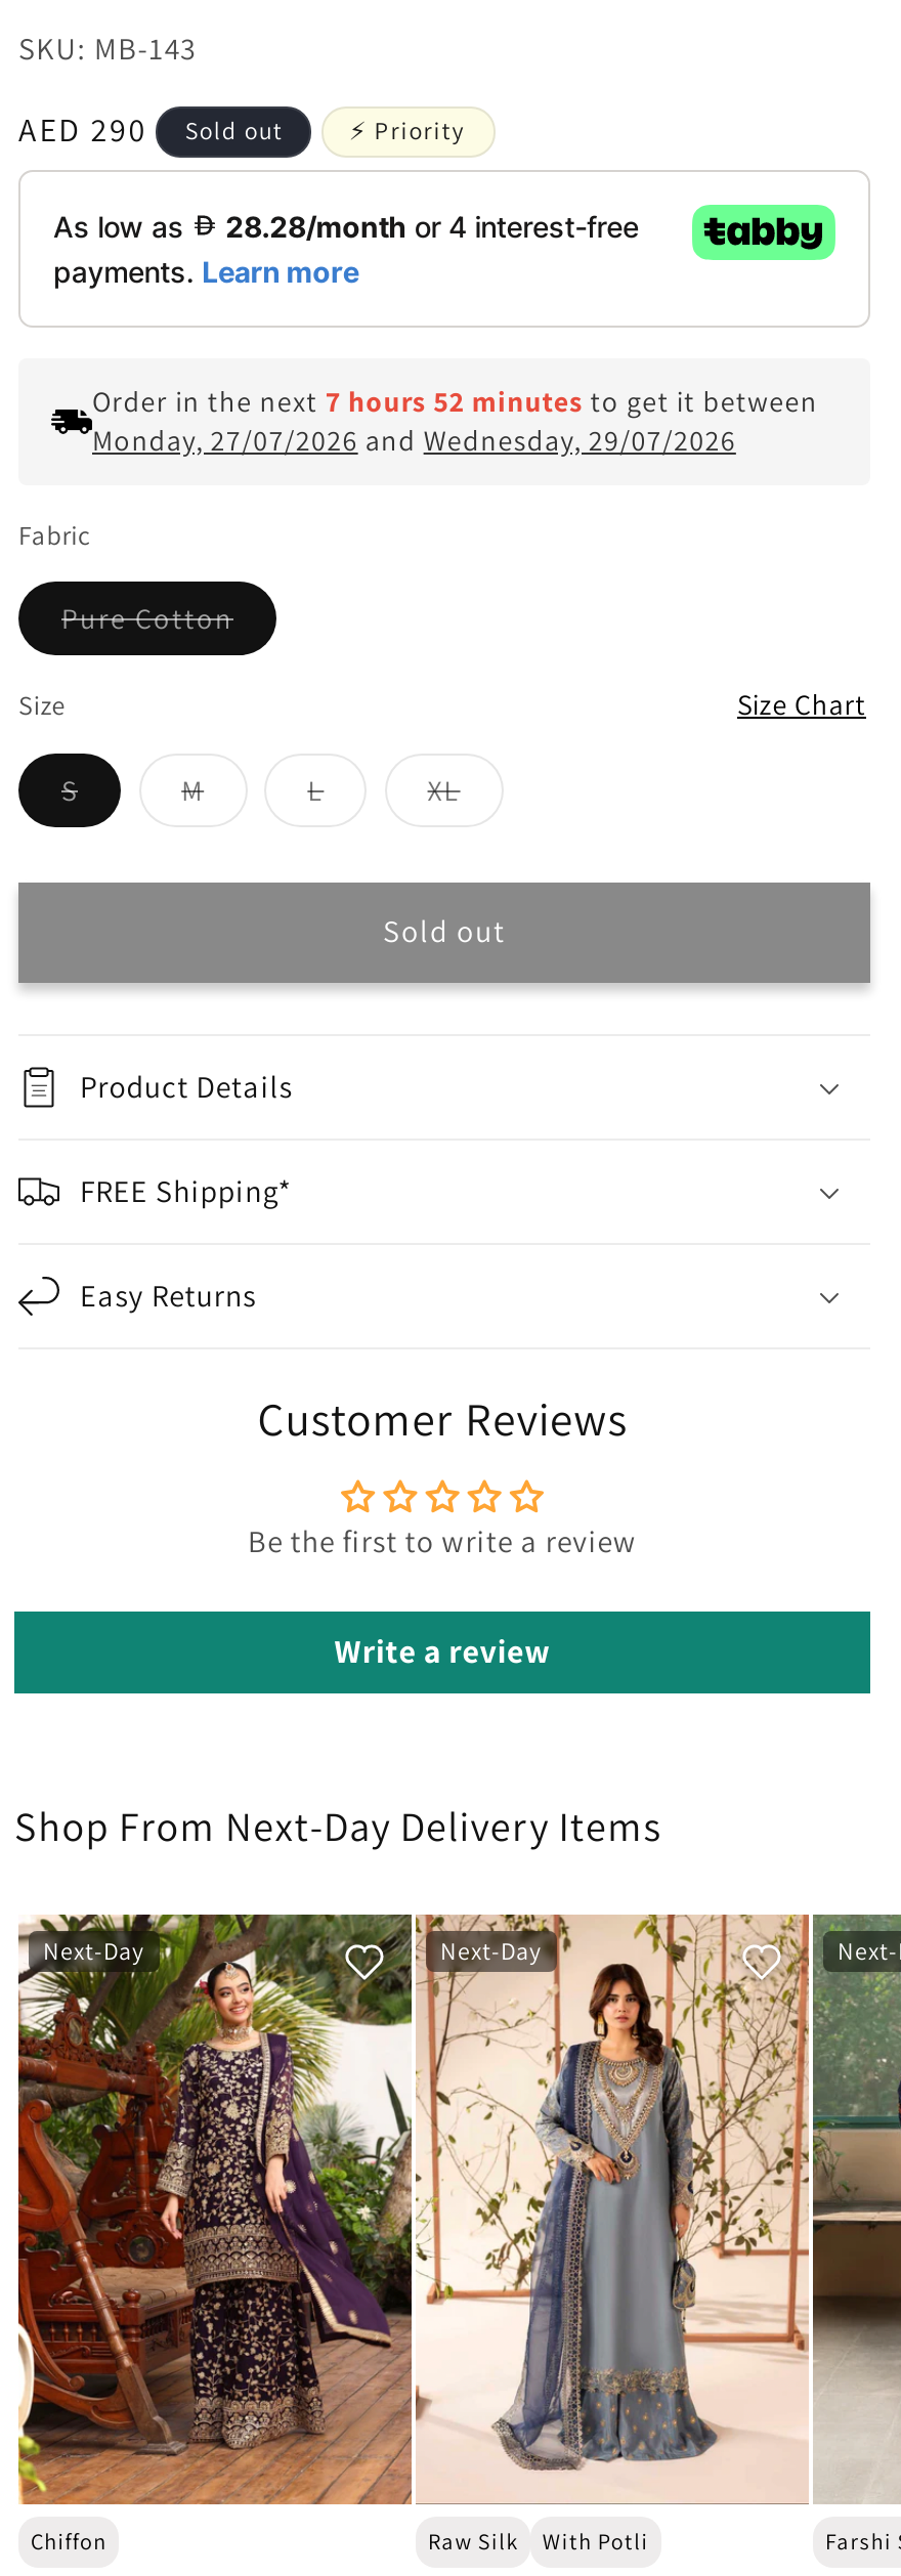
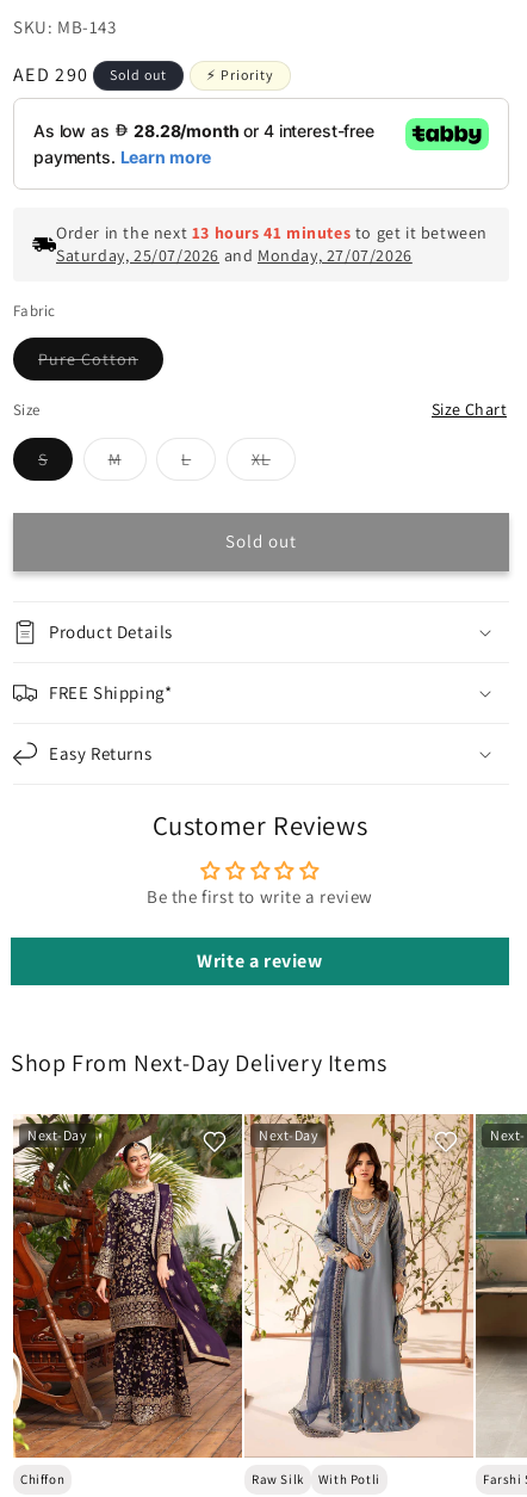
- Order in the next 7 hours 52 minutes to get it between
+ Order in the next 13 hours 41 minutes to get it between

- Monday, 27/07/2026 and Wednesday, 29/07/2026
+ Saturday, 25/07/2026 and Monday, 27/07/2026
